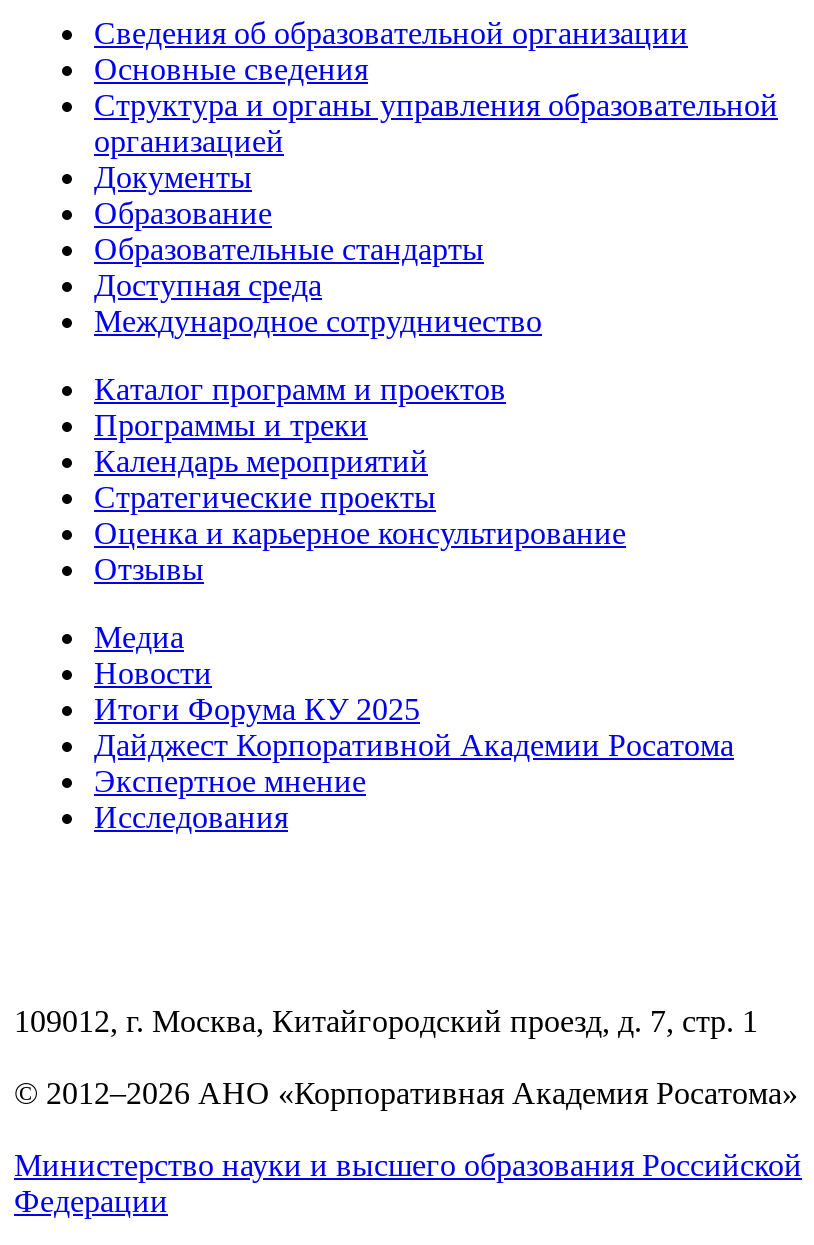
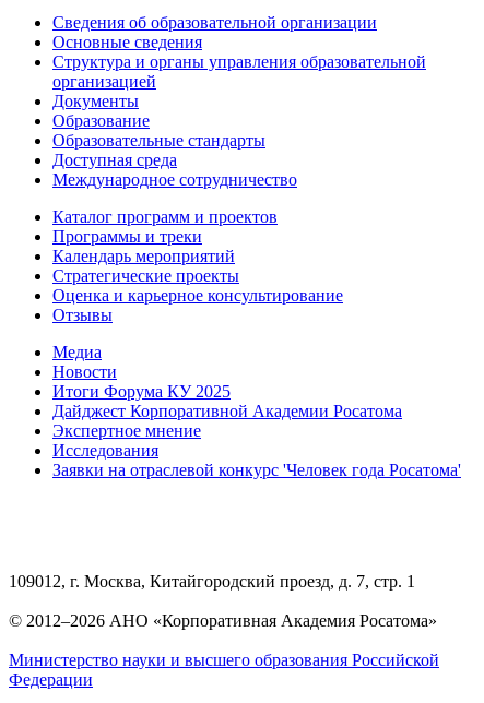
+ Заявки на отраслевой конкурс 'Человек года Росатома'
